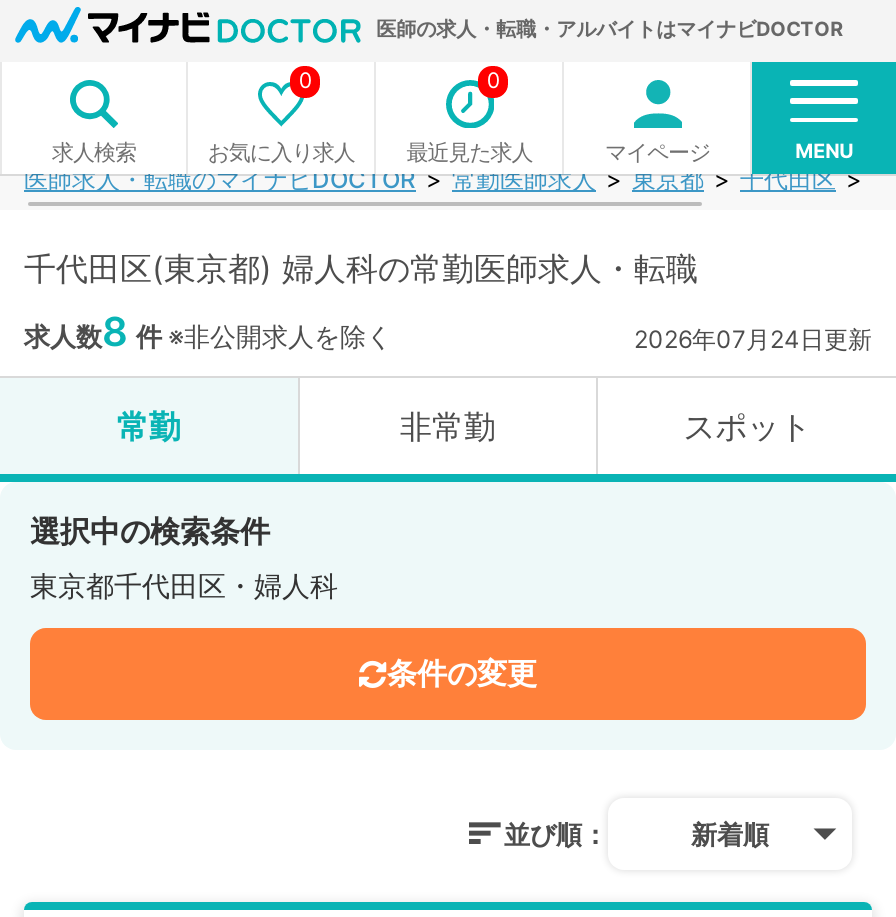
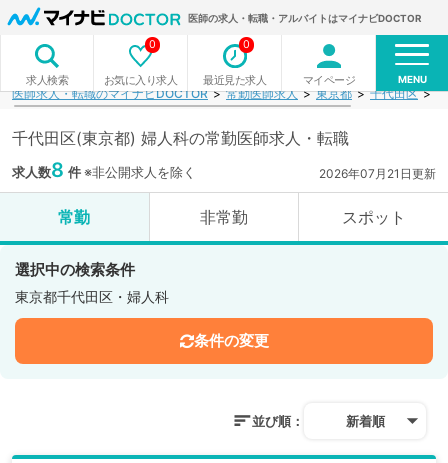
- 2026年07月24日更新
+ 2026年07月21日更新
